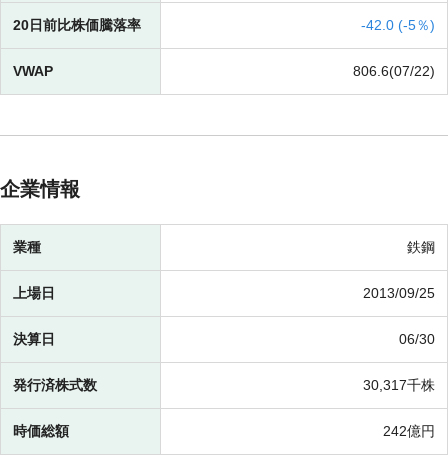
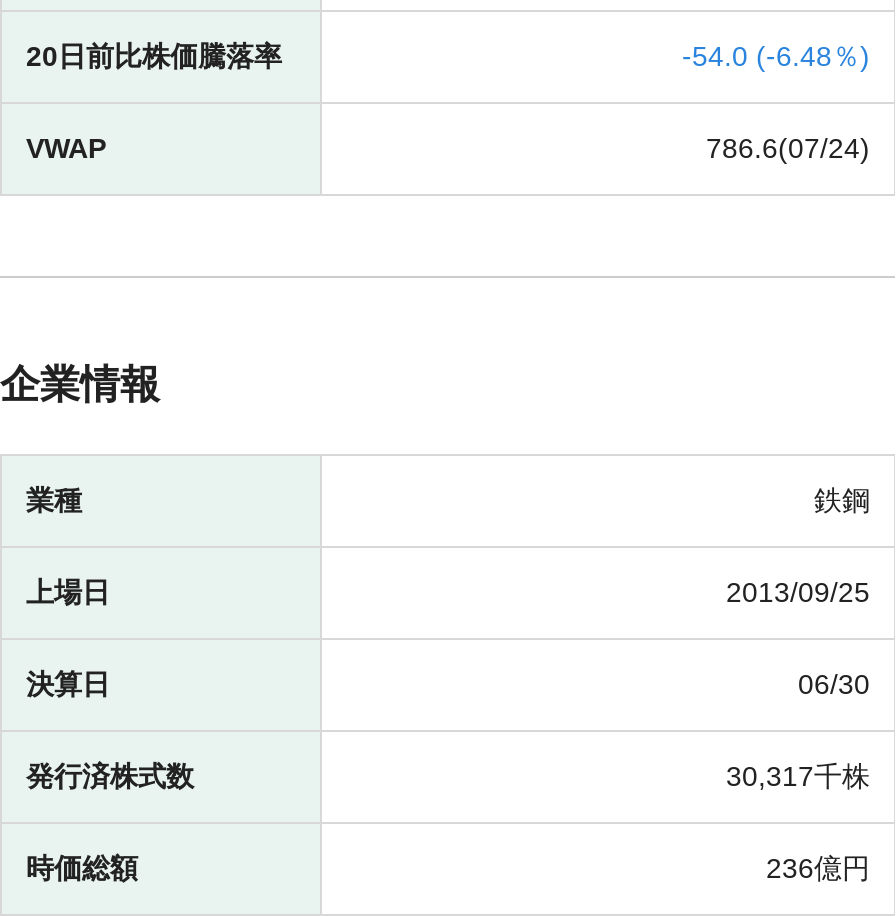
- -42.0 (-5％)
+ -54.0 (-6.48％)

- 806.6(07/22)
+ 786.6(07/24)

- 242億円
+ 236億円
